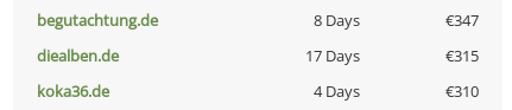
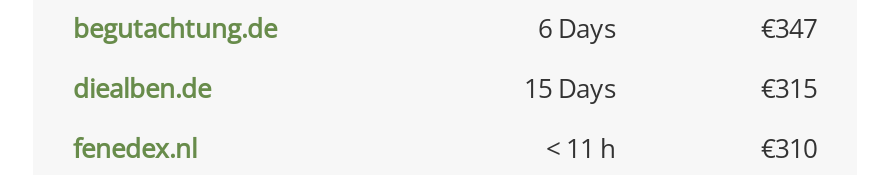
- 8 Days
+ 6 Days

- 17 Days
+ 15 Days

- koka36.de
- 4 Days
+ fenedex.nl
+ < 11 h
